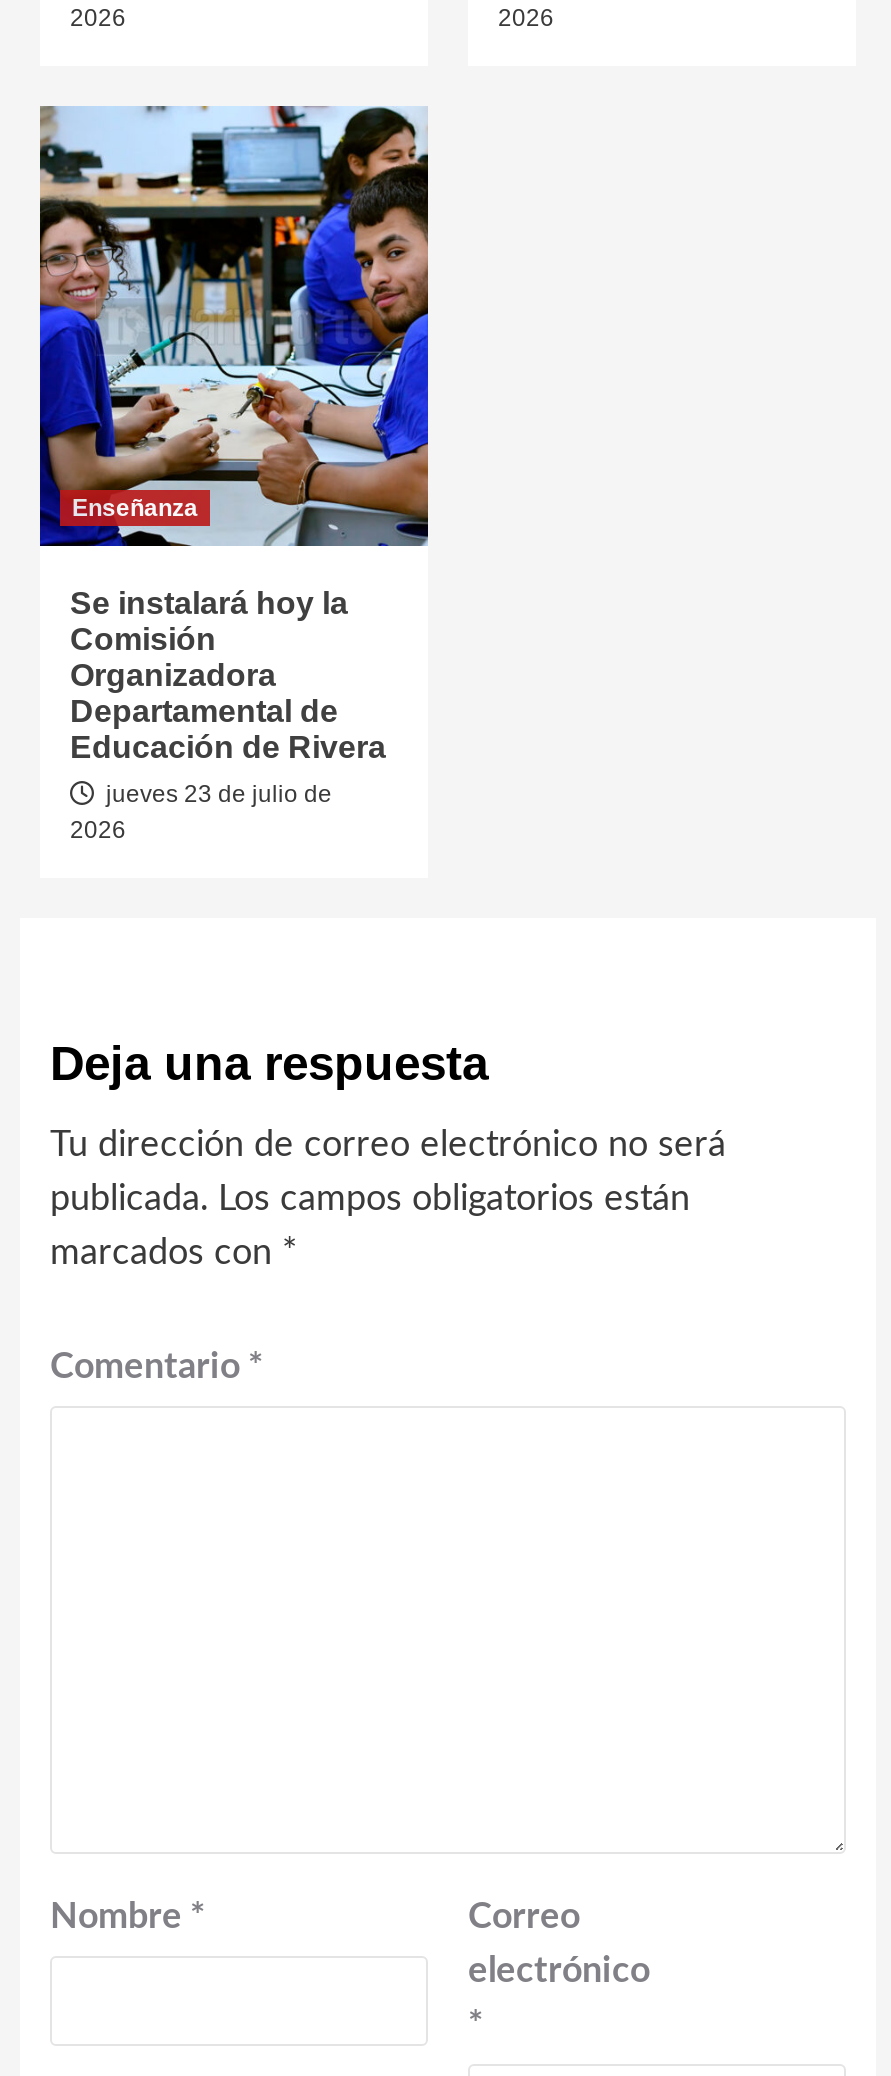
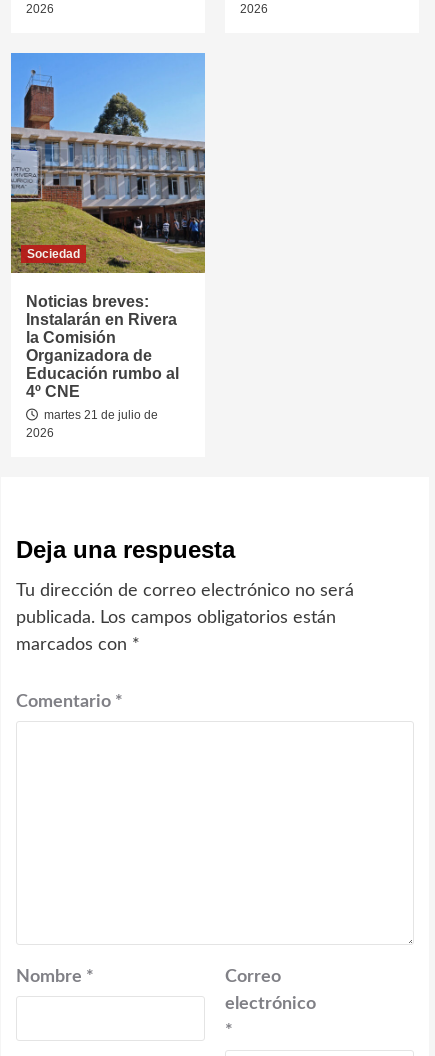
- [image]
- Enseñanza
+ [image]
+ Sociedad

- Se instalará hoy la
- Comisión
- Organizadora
- Departamental de
- Educación de Rivera
+ Noticias breves:
+ Instalarán en Rivera
+ la Comisión
+ Organizadora de
+ Educación rumbo al
+ 4º CNE

- jueves 23 de julio de
+ martes 21 de julio de
